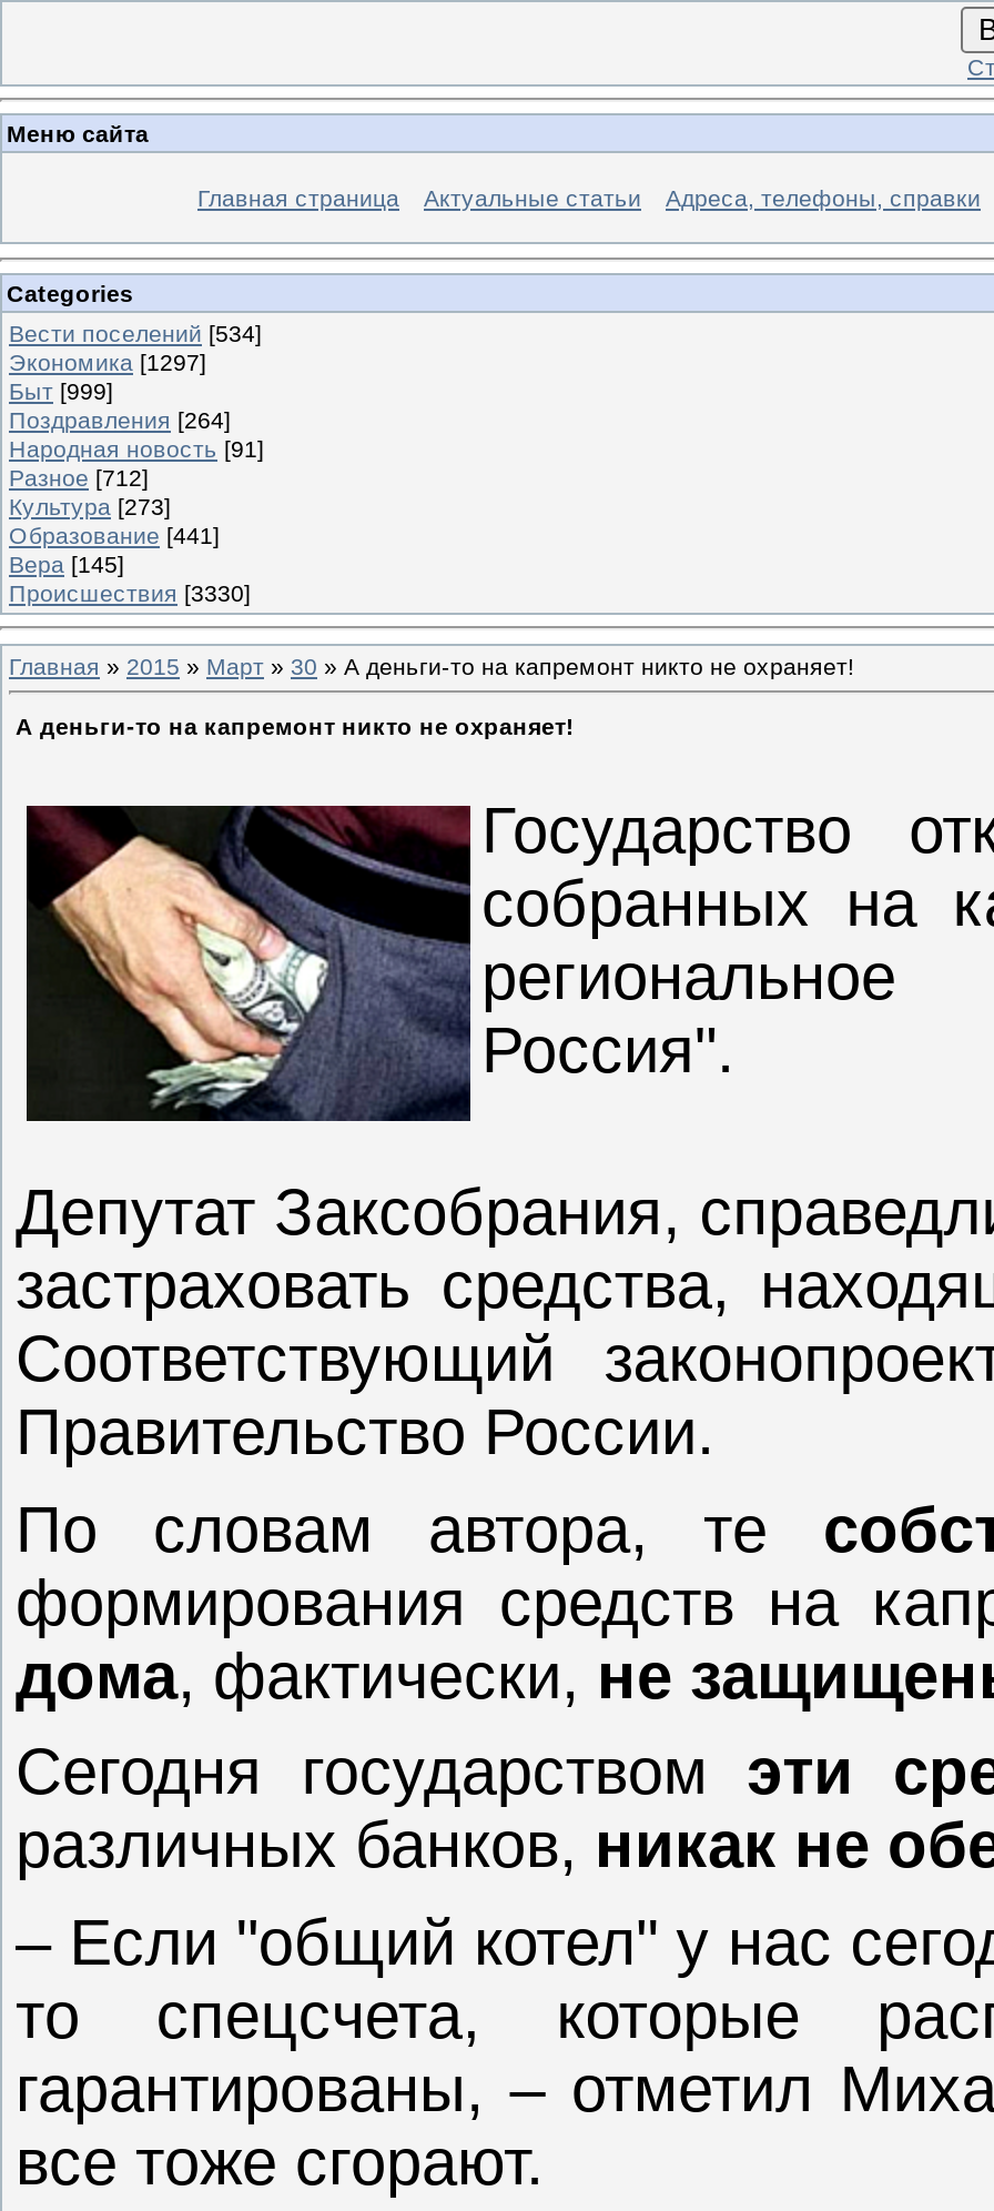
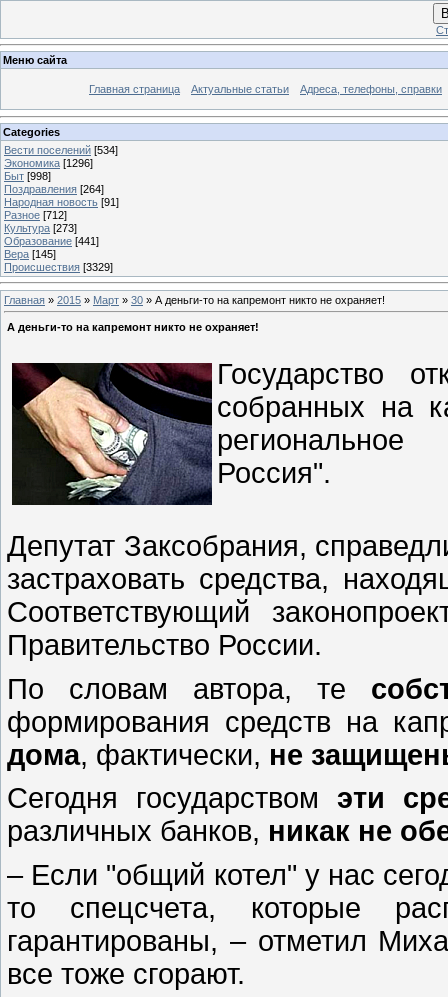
- Экономика [1297]
+ Экономика [1296]

- Быт [999]
+ Быт [998]

- Происшествия [3330]
+ Происшествия [3329]
